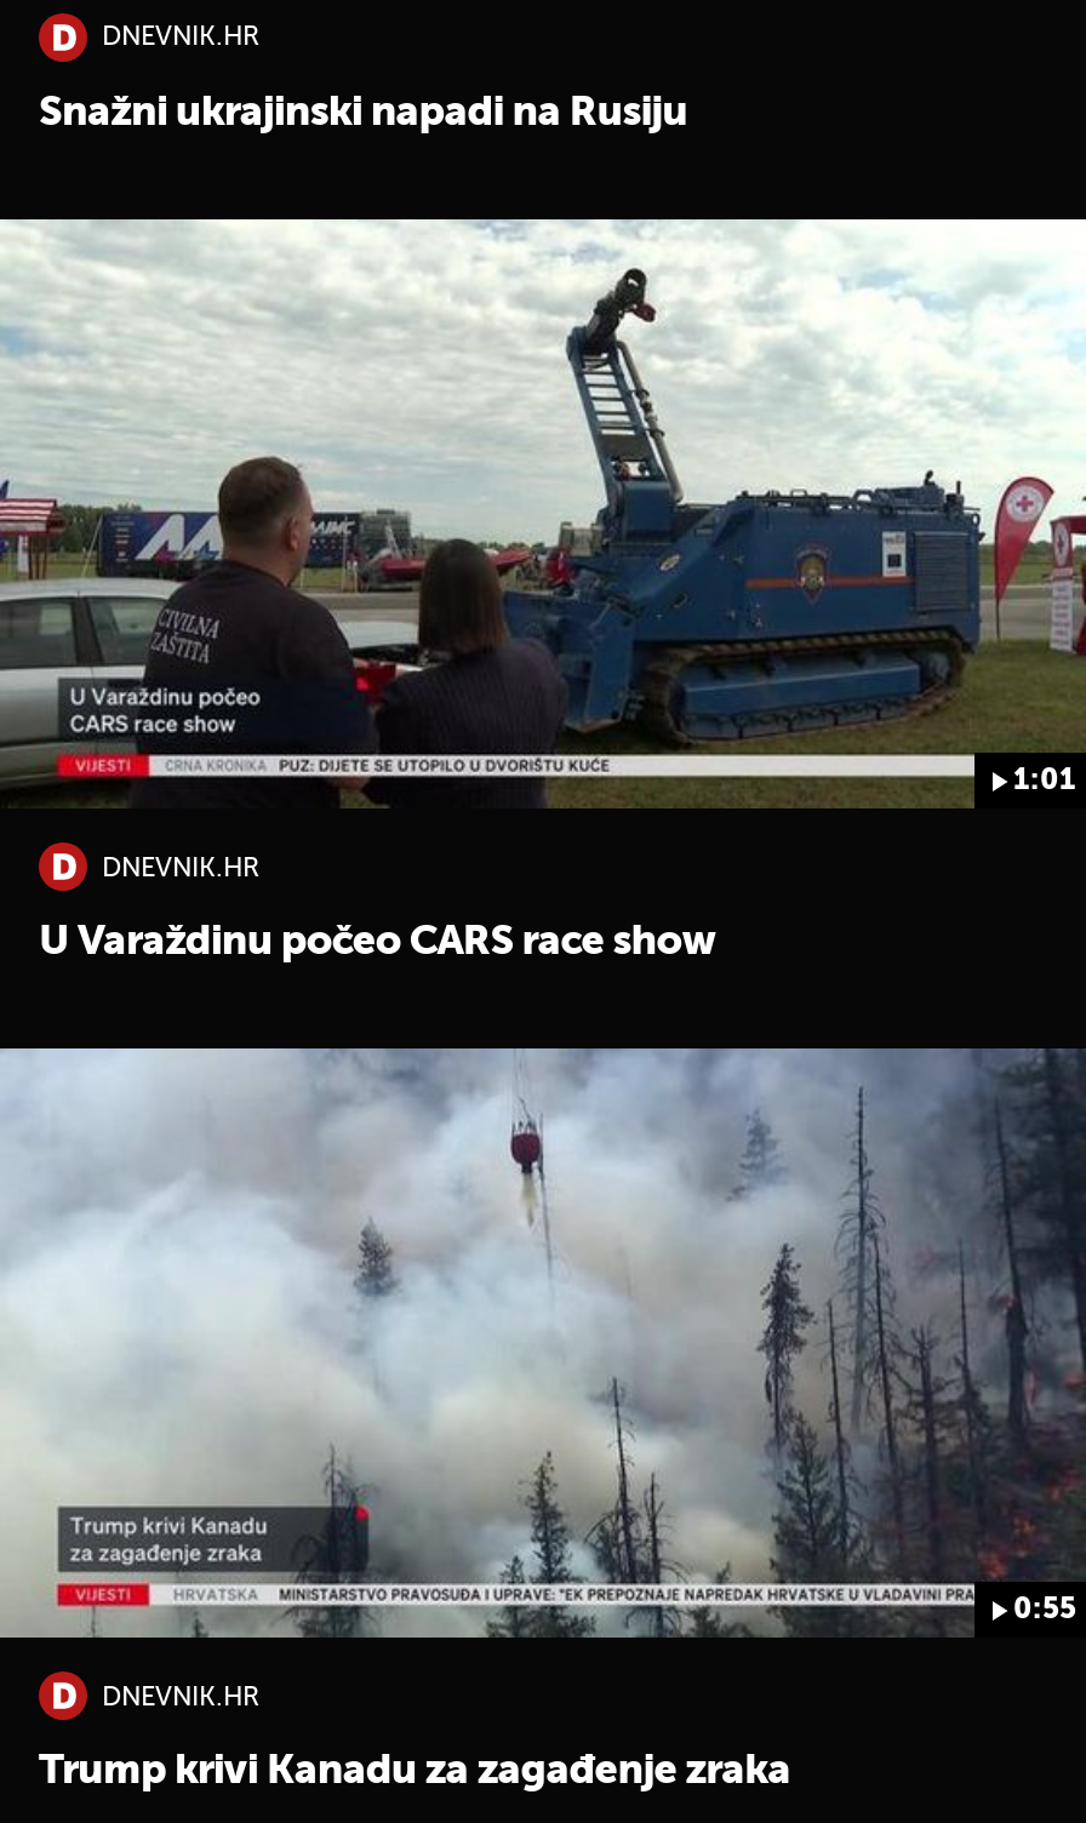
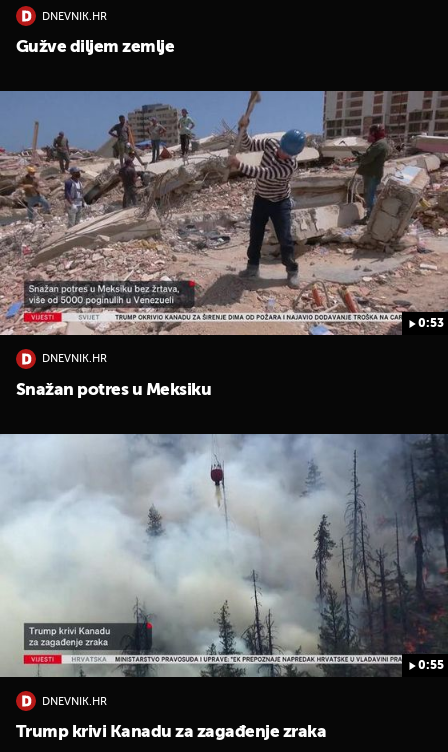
- Snažni ukrajinski napadi na Rusiju
+ Gužve diljem zemlje

- [image]
- 1:01
+ [image]
+ 0:53

- U Varaždinu počeo CARS race show
+ Snažan potres u Meksiku
